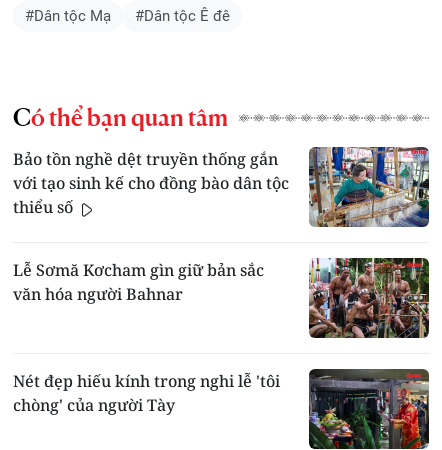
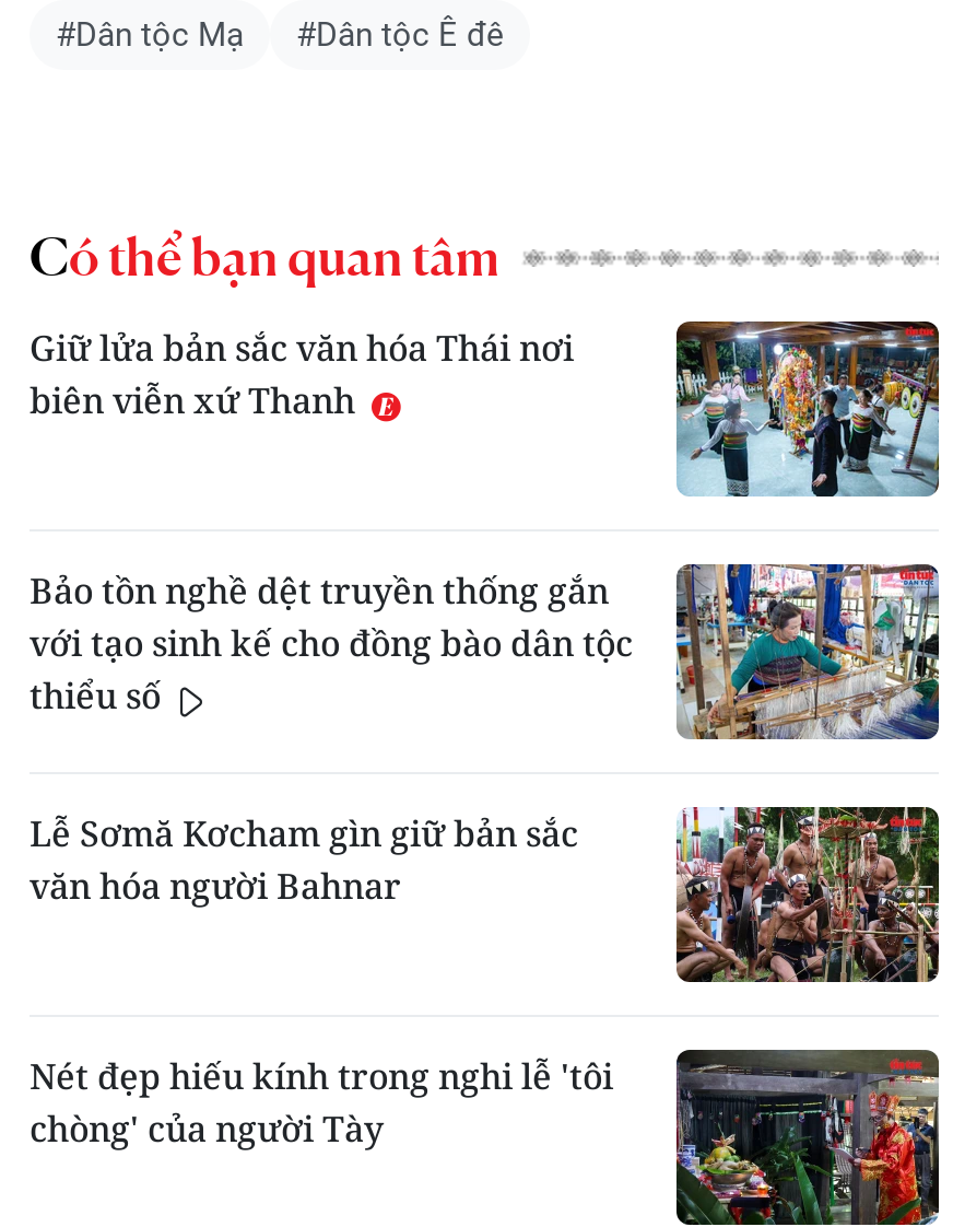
+ Giữ lửa bản sắc văn hóa Thái nơi
+ biên viễn xứ Thanh

+ [image]
